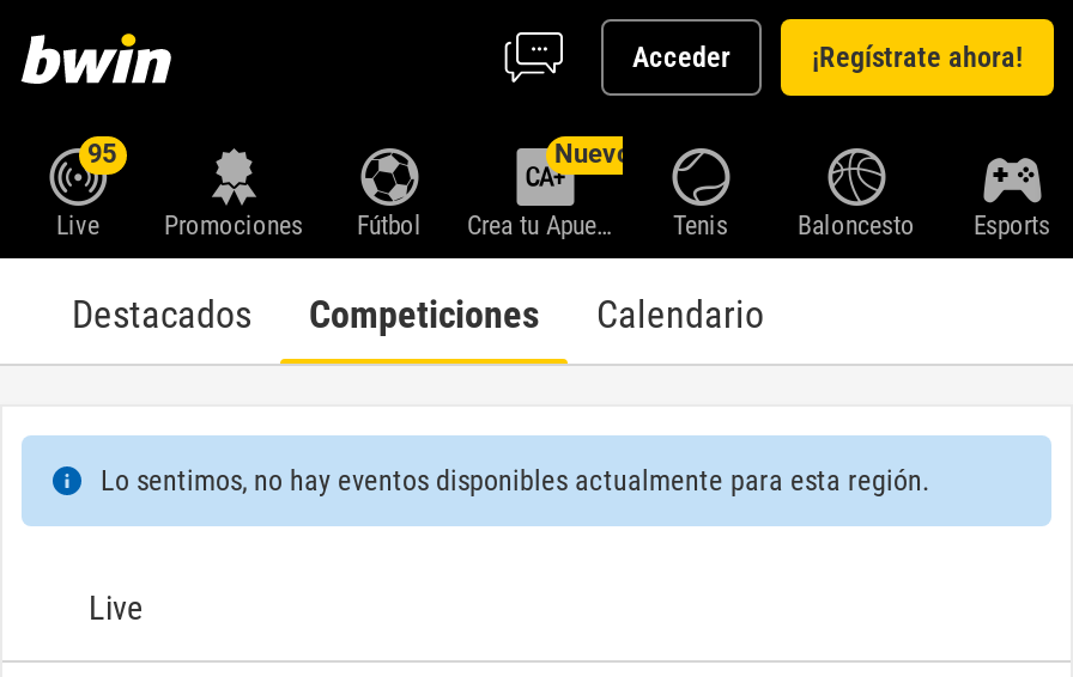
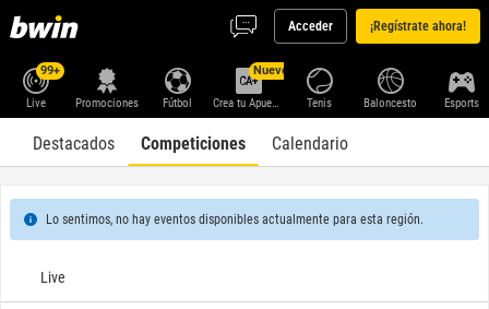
- 95
+ 99+
